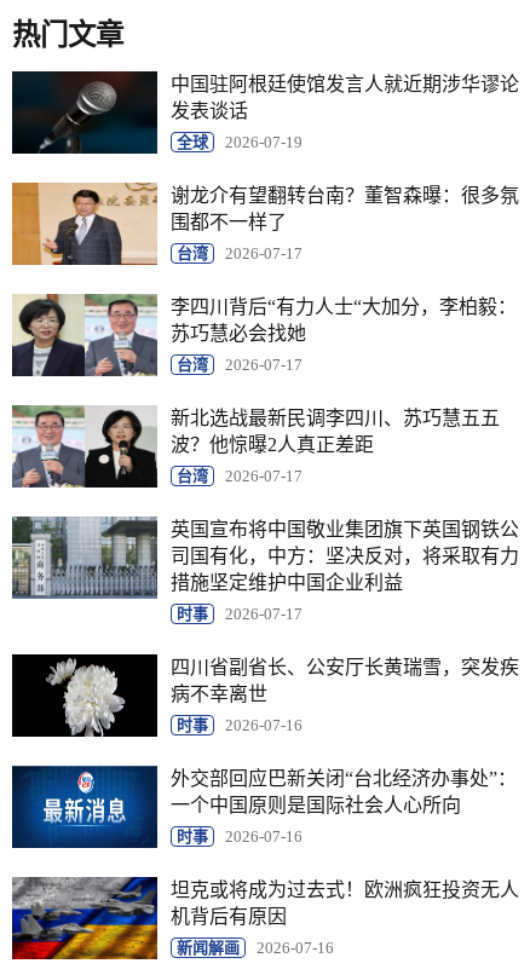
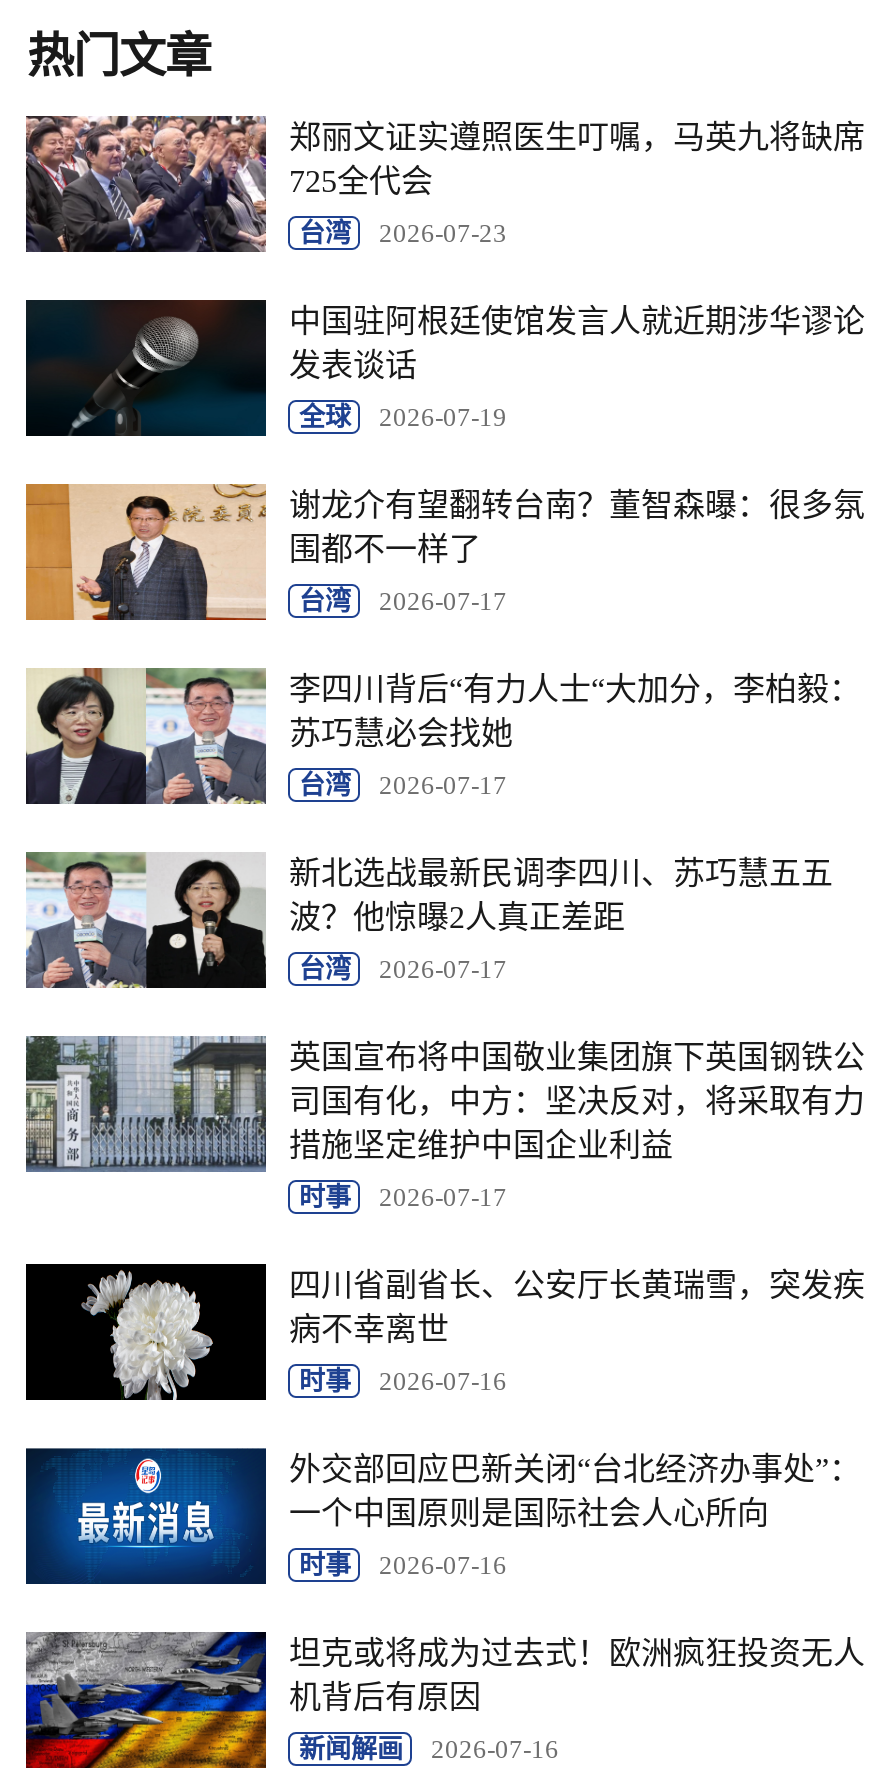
+ [image]
+ 郑丽文证实遵照医生叮嘱，马英九将缺席
+ 725全代会
+ 台湾
+ 2026-07-23
